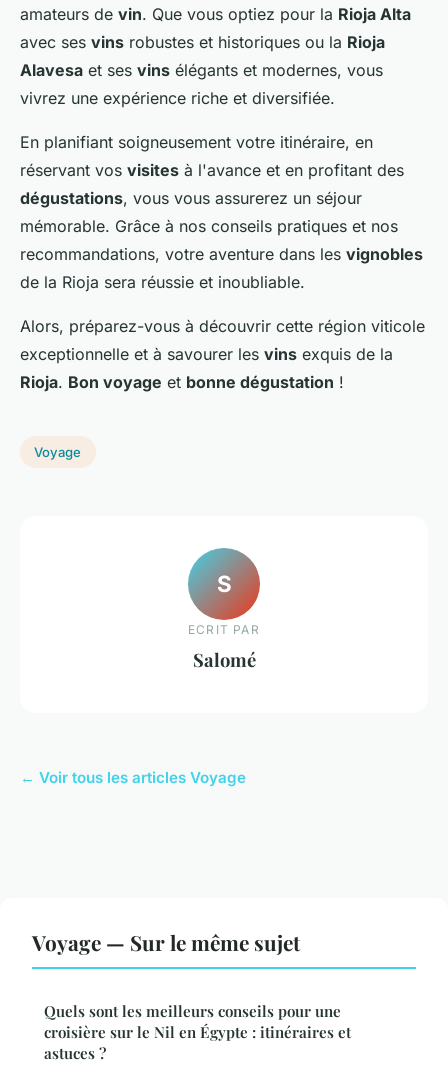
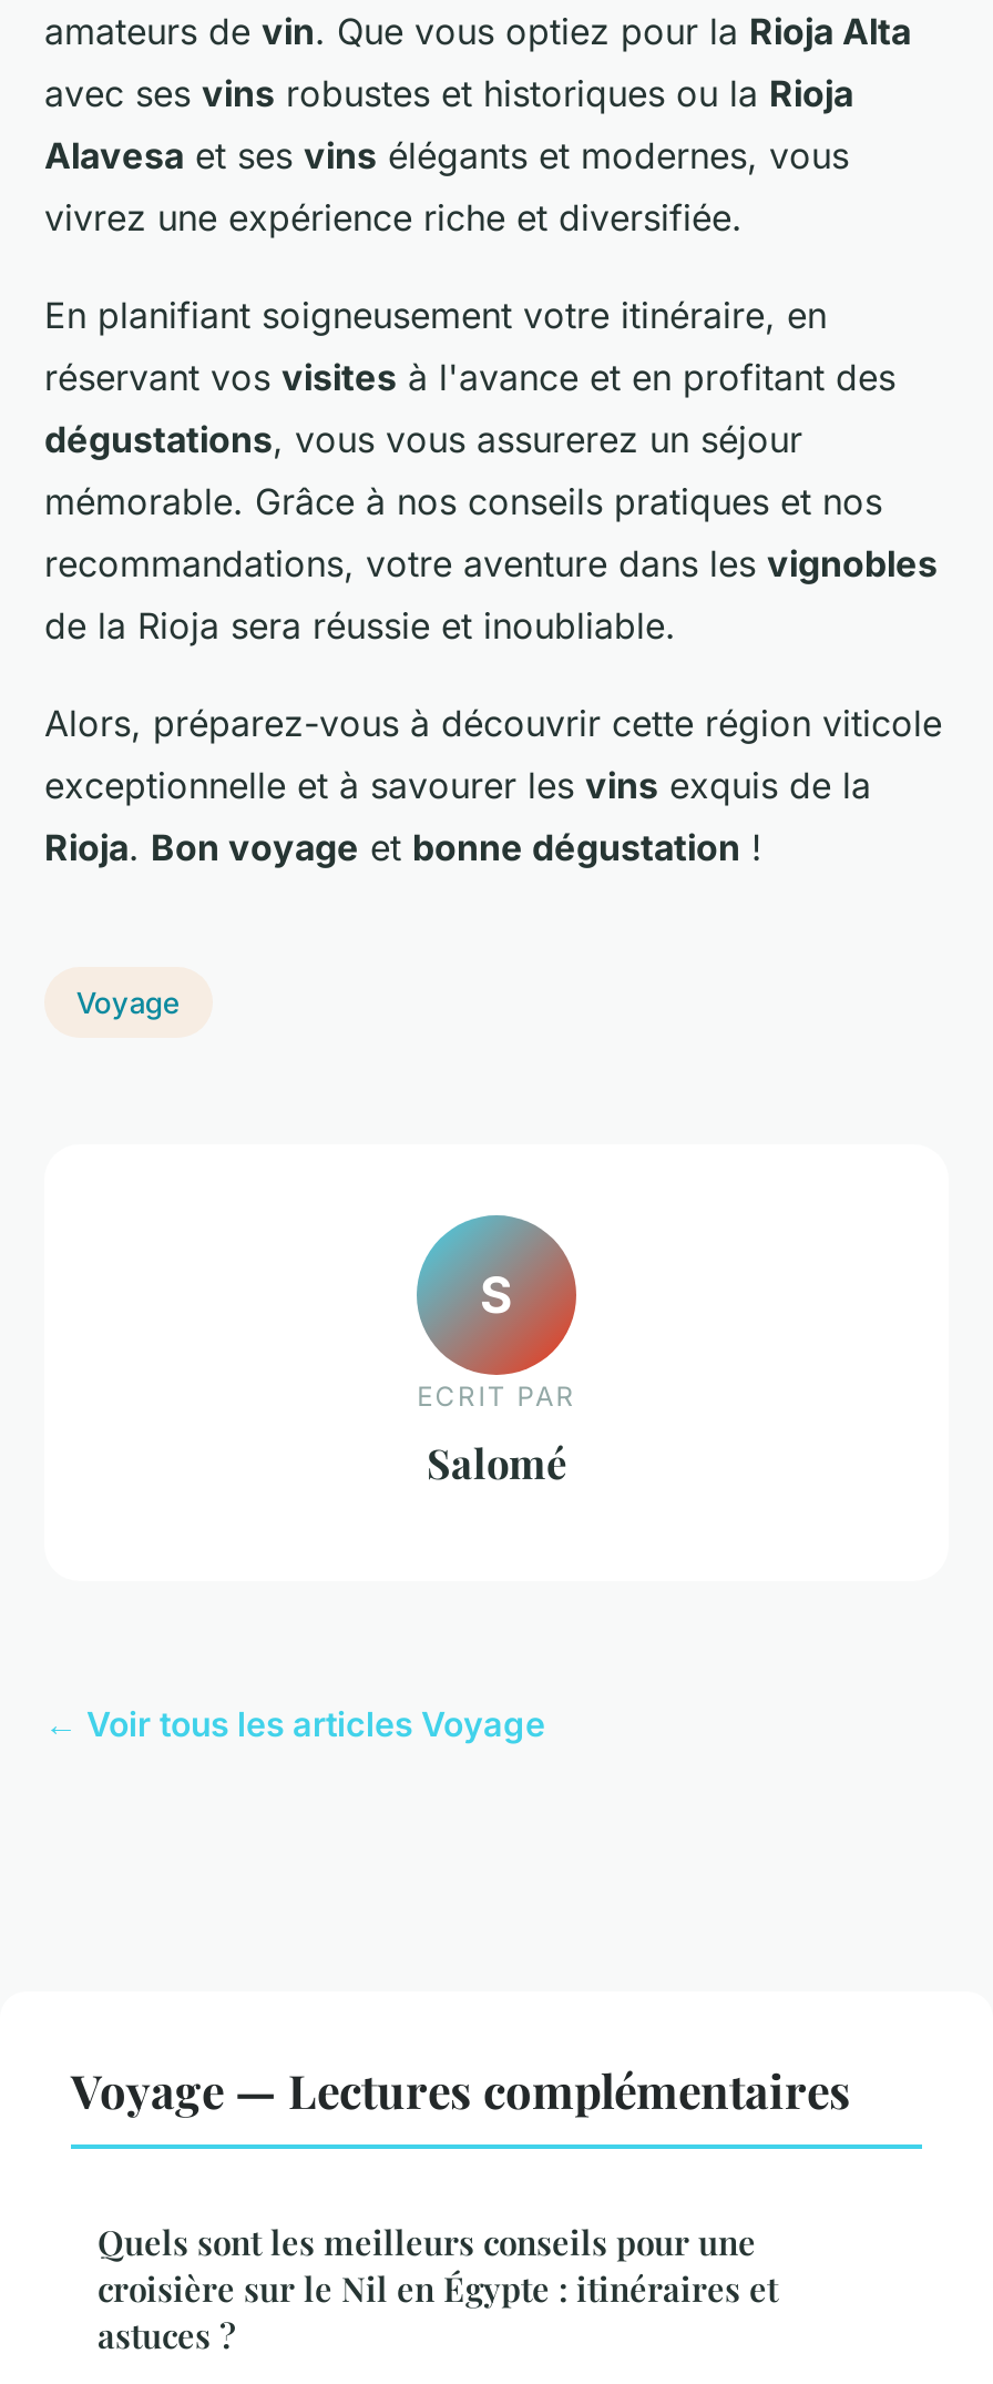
- Voyage — Sur le même sujet
+ Voyage — Lectures complémentaires
